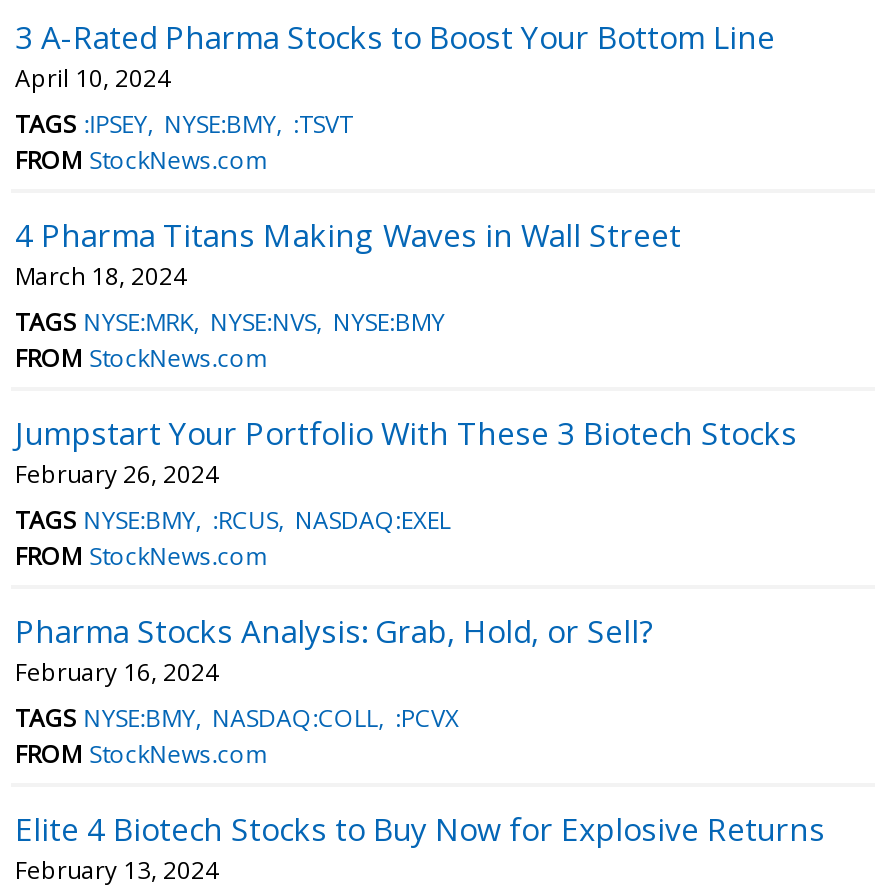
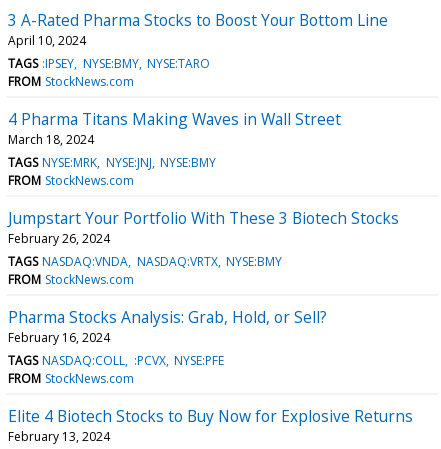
- TAGS :IPSEY NYSE:BMY :TSVT
+ TAGS :IPSEY NYSE:BMY NYSE:TARO

- TAGS NYSE:MRK NYSE:NVS NYSE:BMY
+ TAGS NYSE:MRK NYSE:JNJ NYSE:BMY

- TAGS NYSE:BMY :RCUS NASDAQ:EXEL
+ TAGS NASDAQ:VNDA NASDAQ:VRTX NYSE:BMY

- TAGS NYSE:BMY NASDAQ:COLL :PCVX
+ TAGS NASDAQ:COLL :PCVX NYSE:PFE
